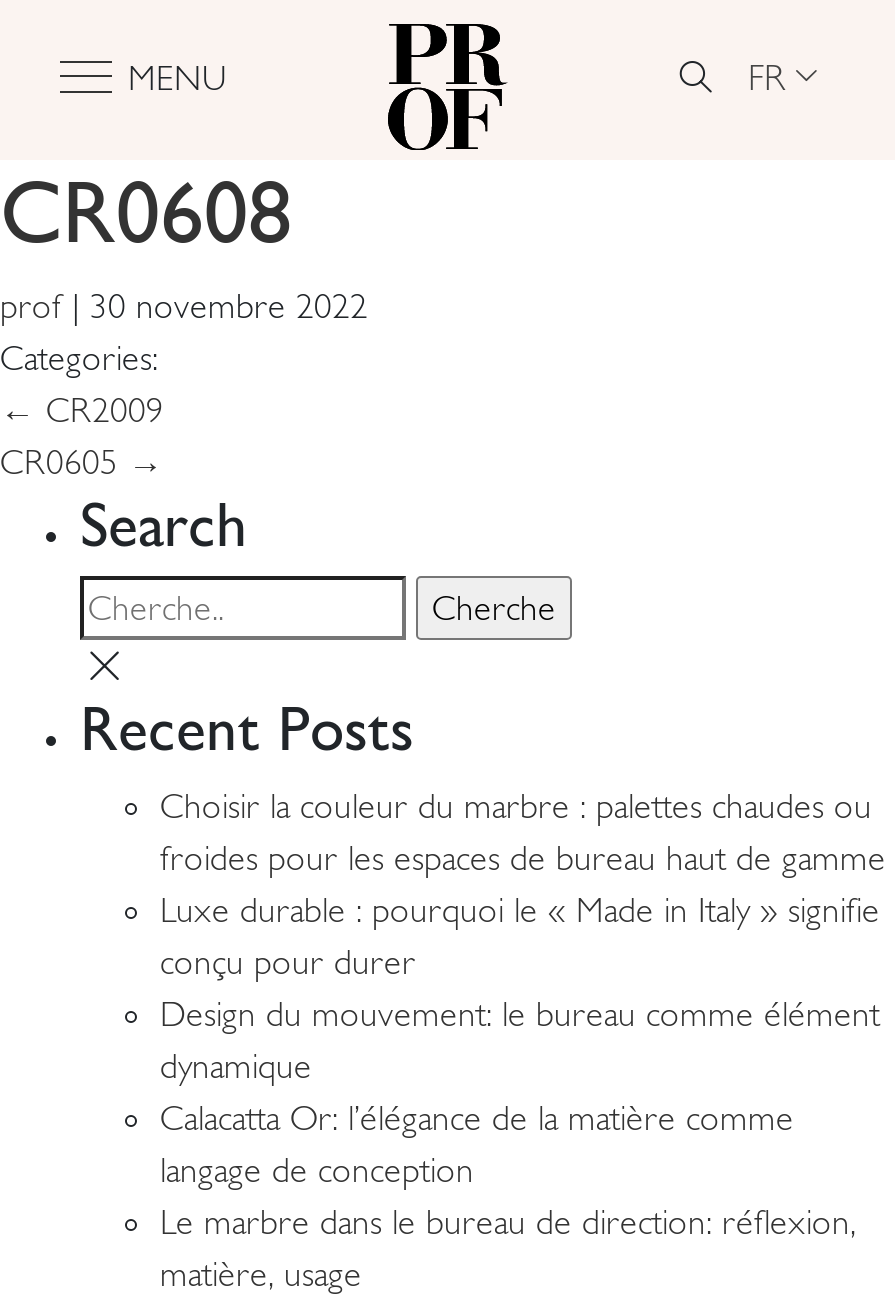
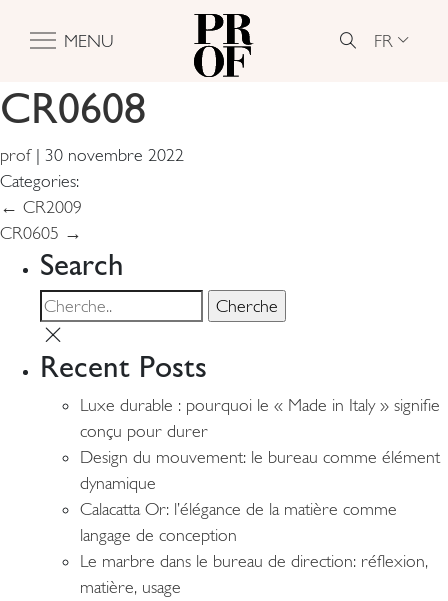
- Choisir la couleur du marbre : palettes chaudes ou
- froides pour les espaces de bureau haut de gamme
